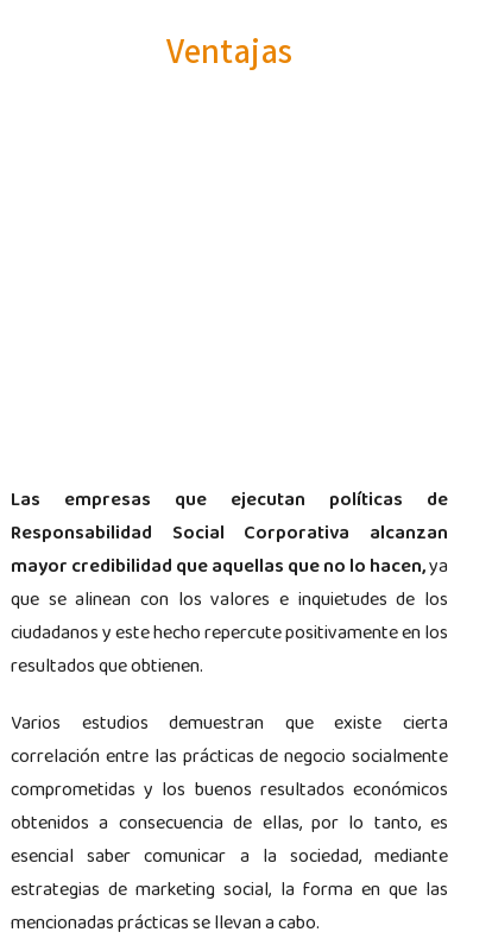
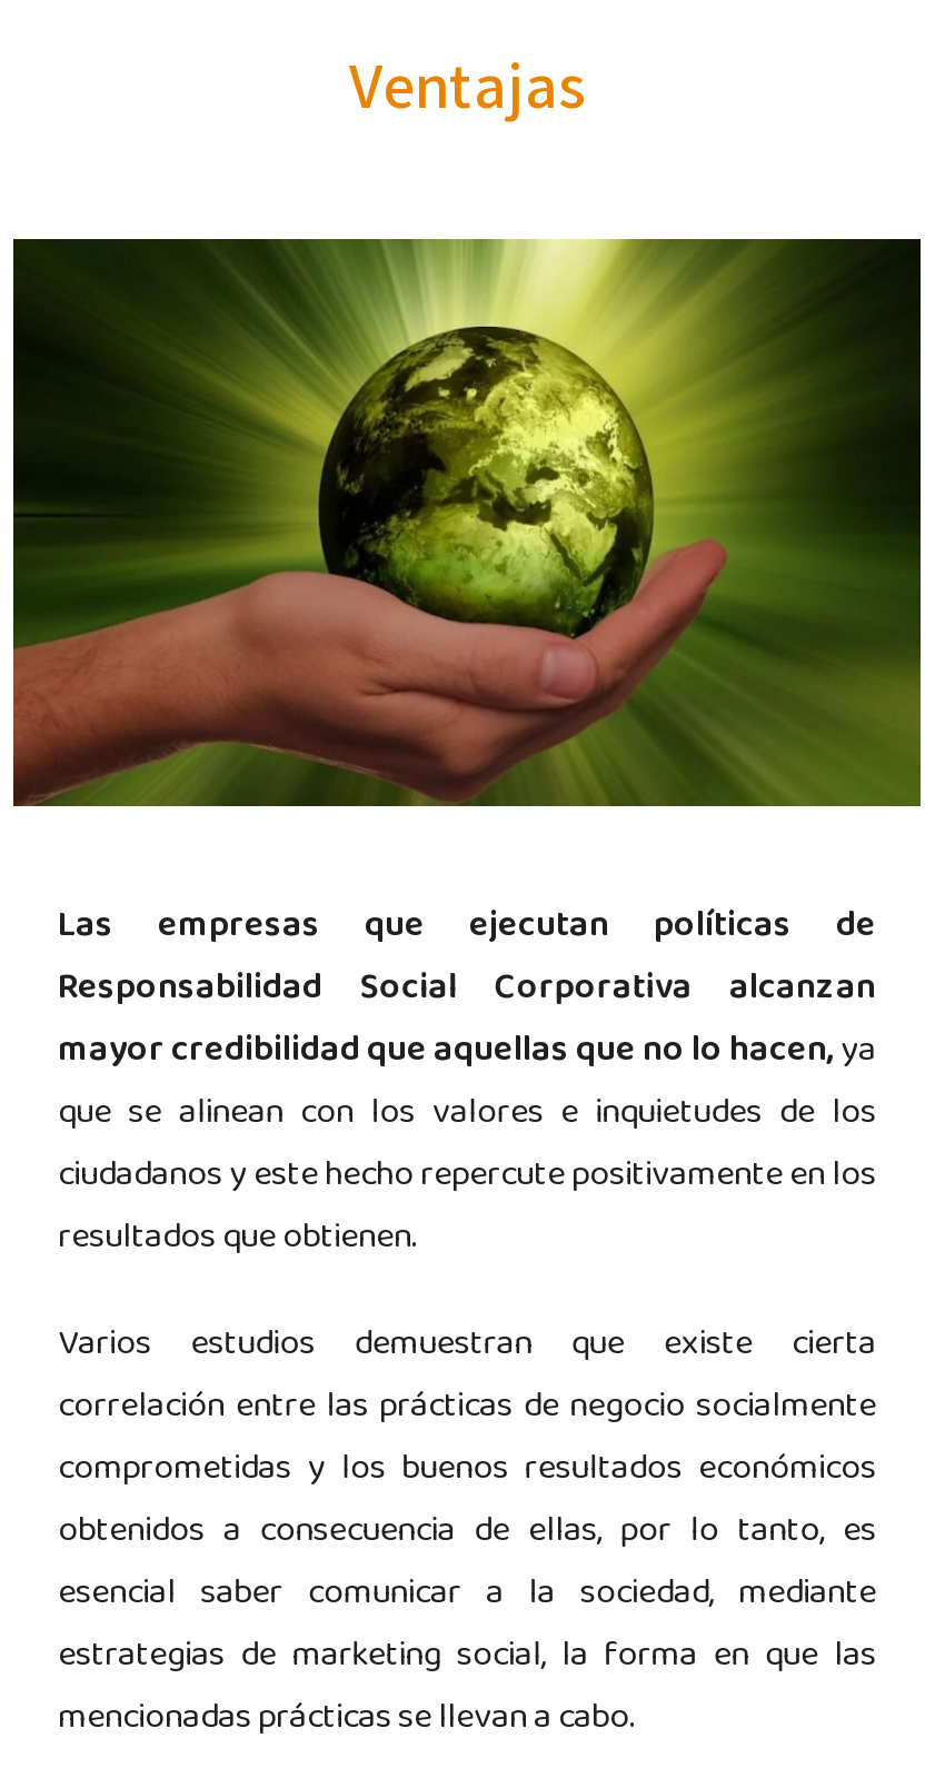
+ [image]
